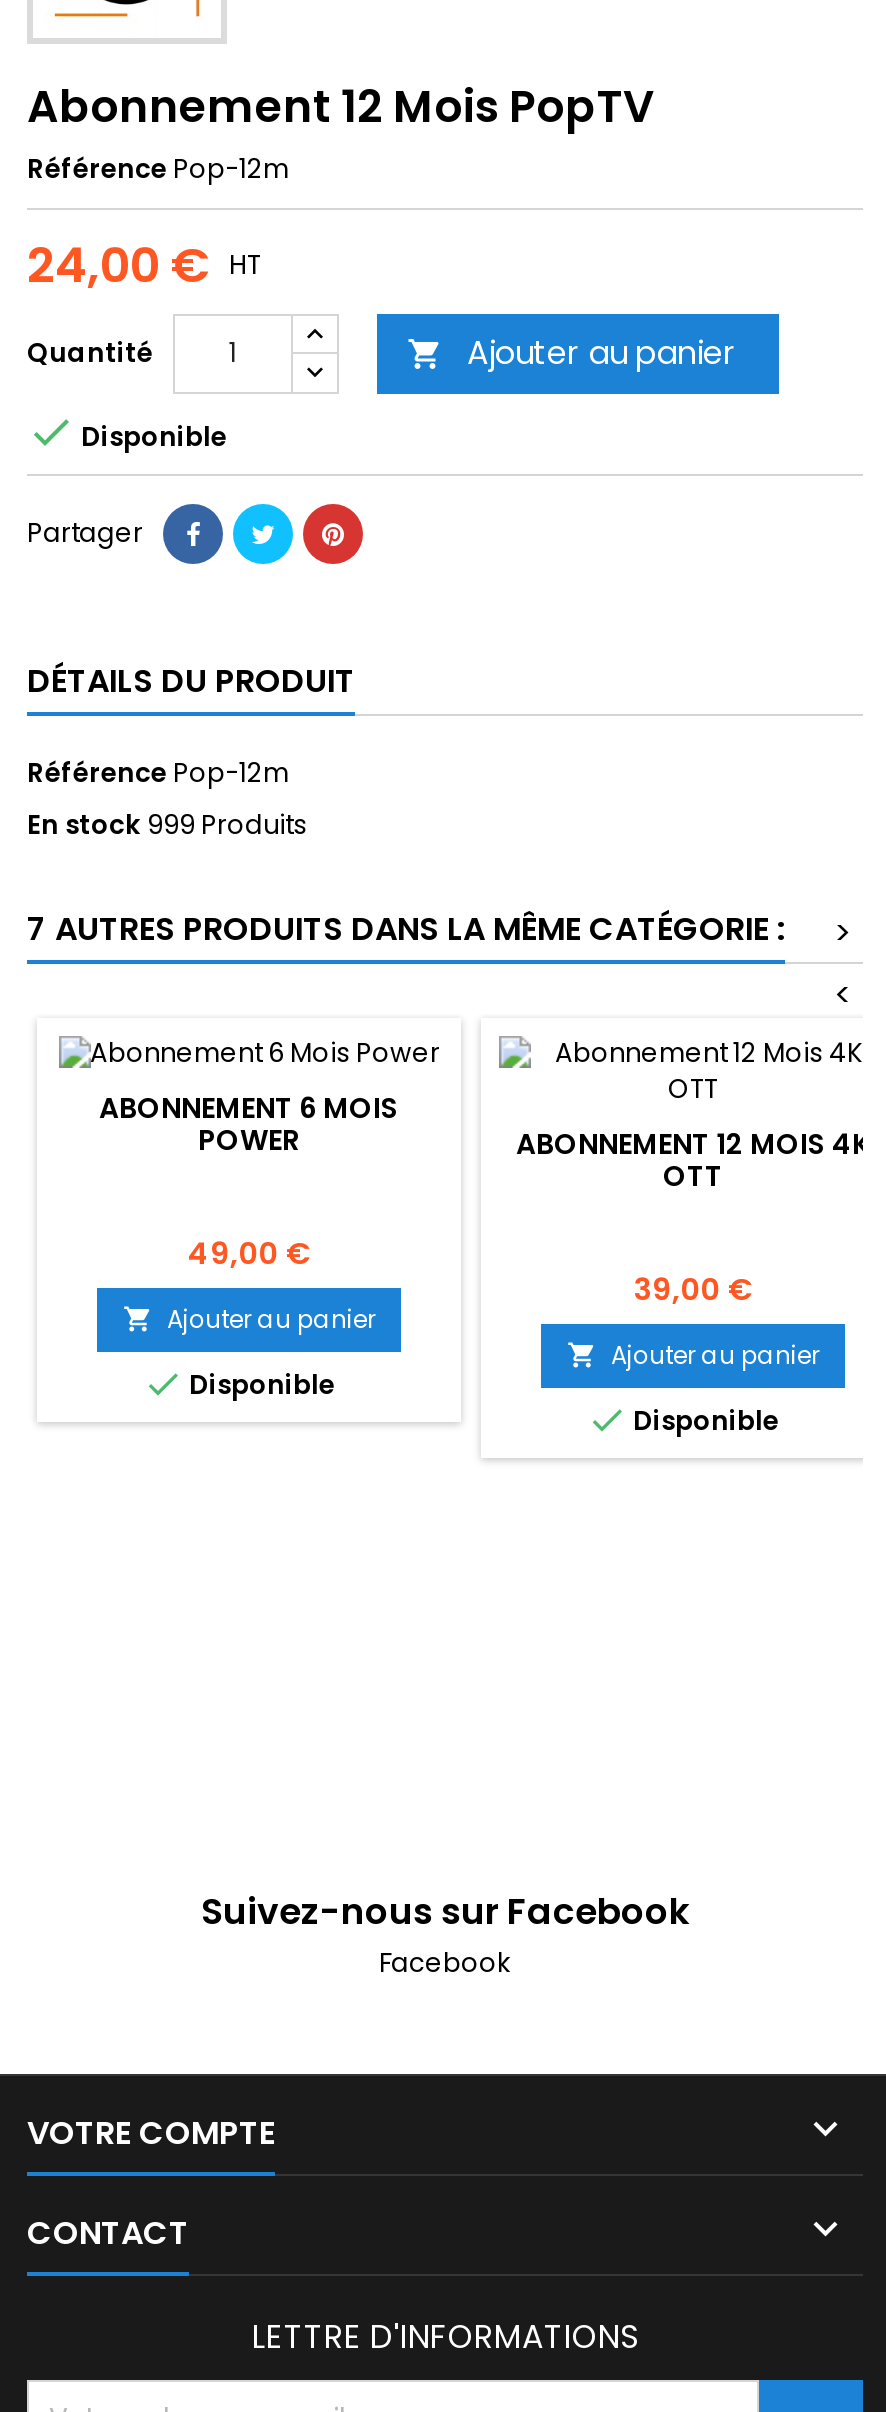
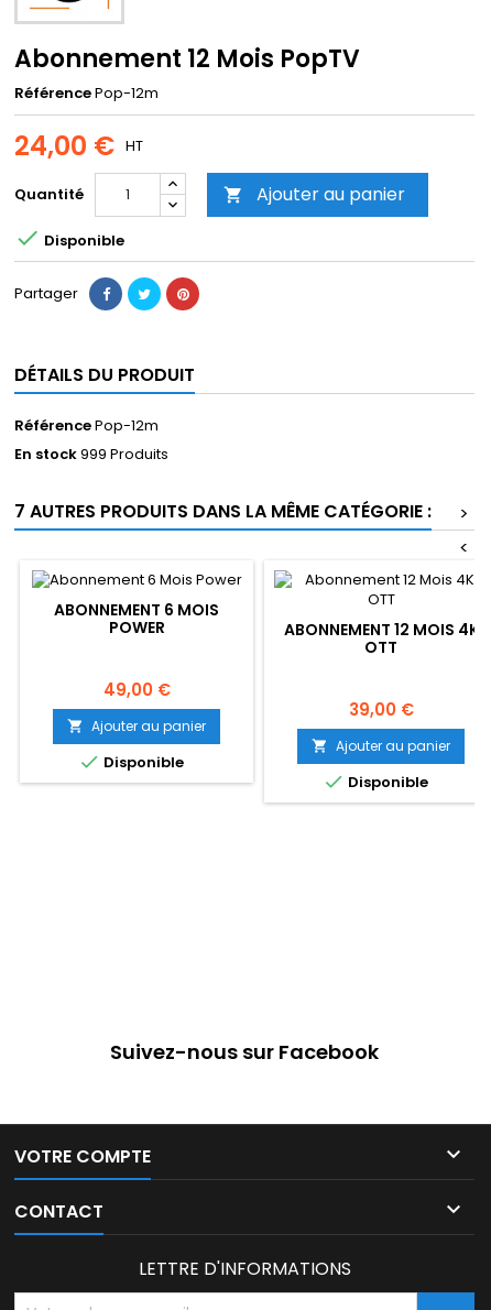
- Facebook
